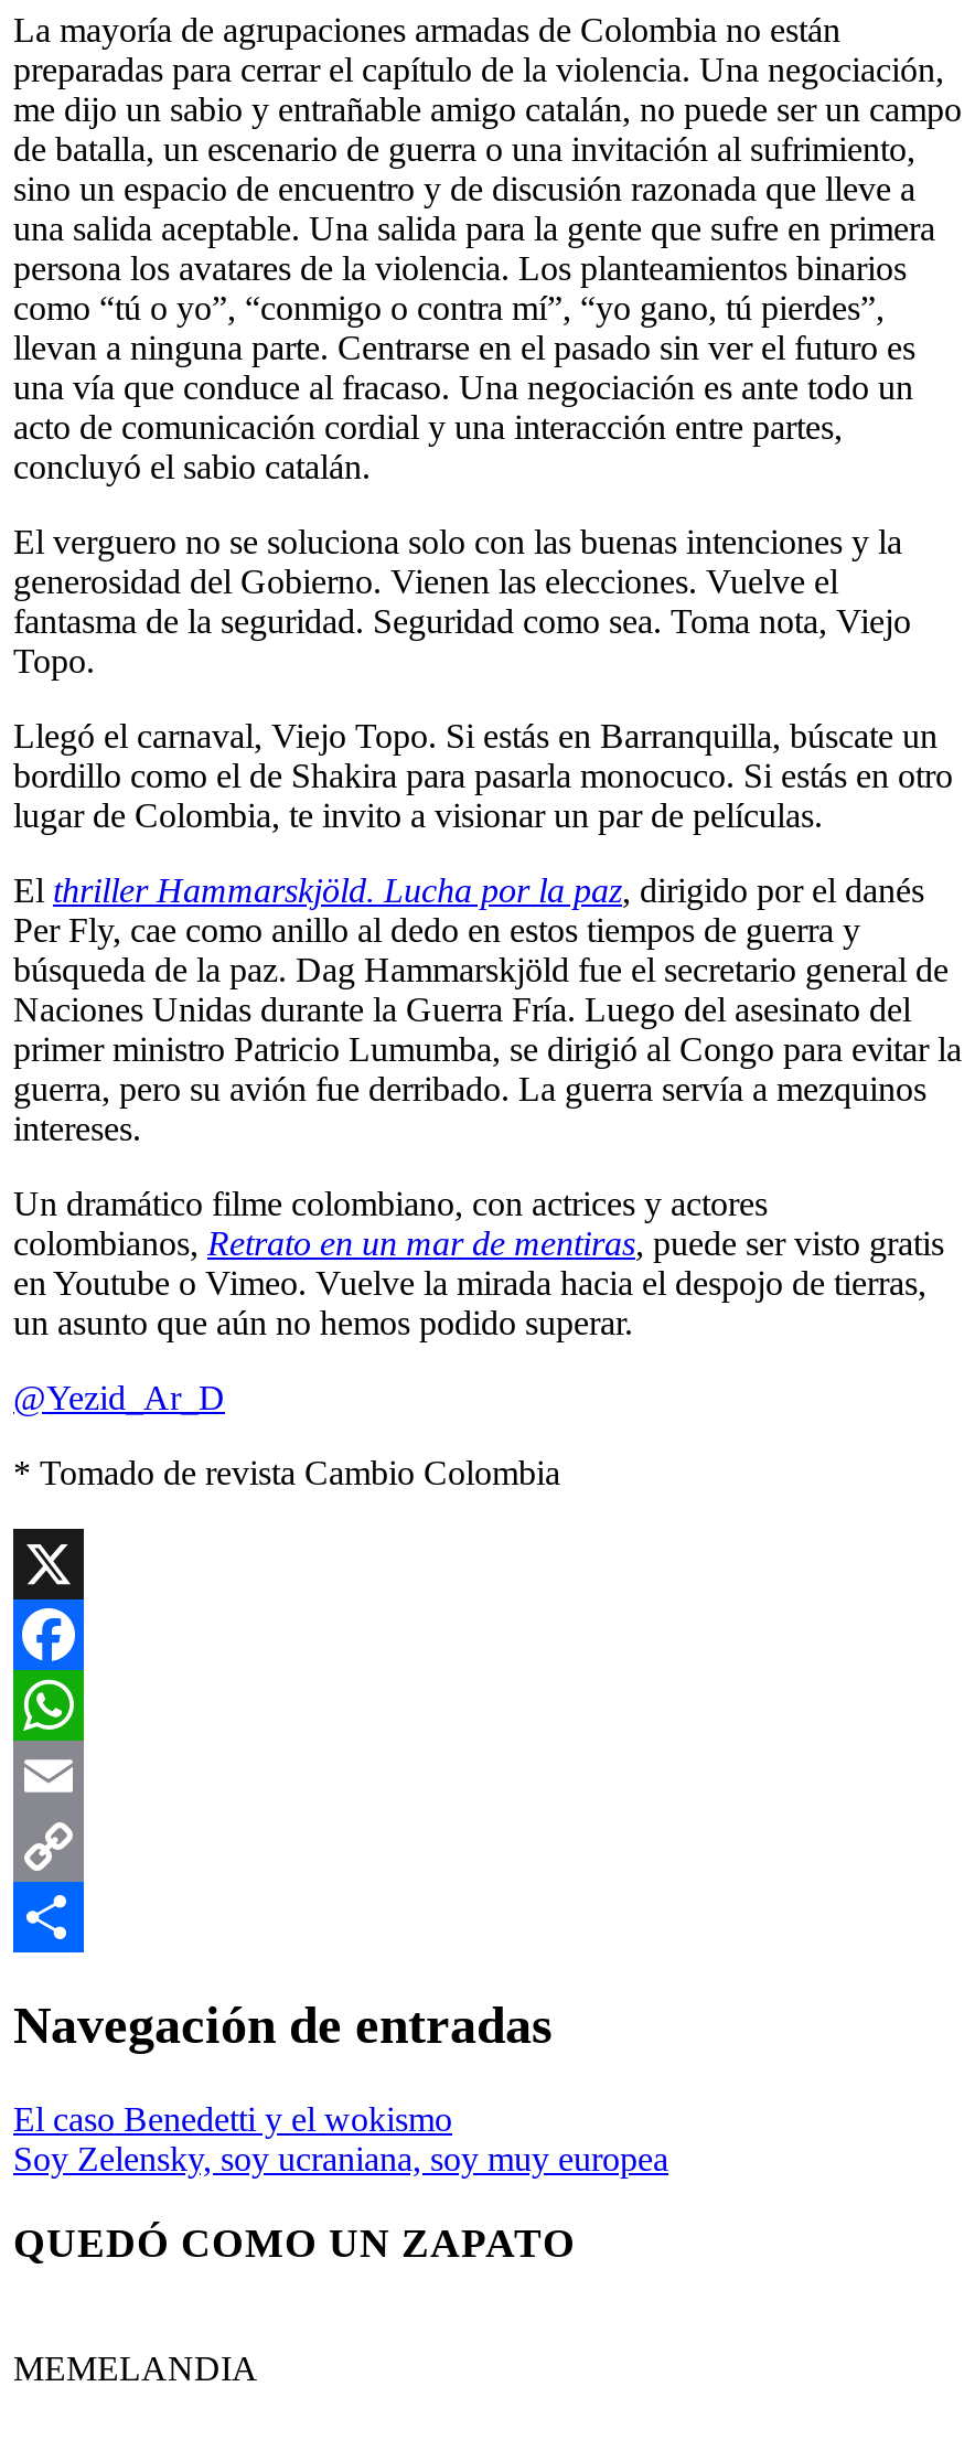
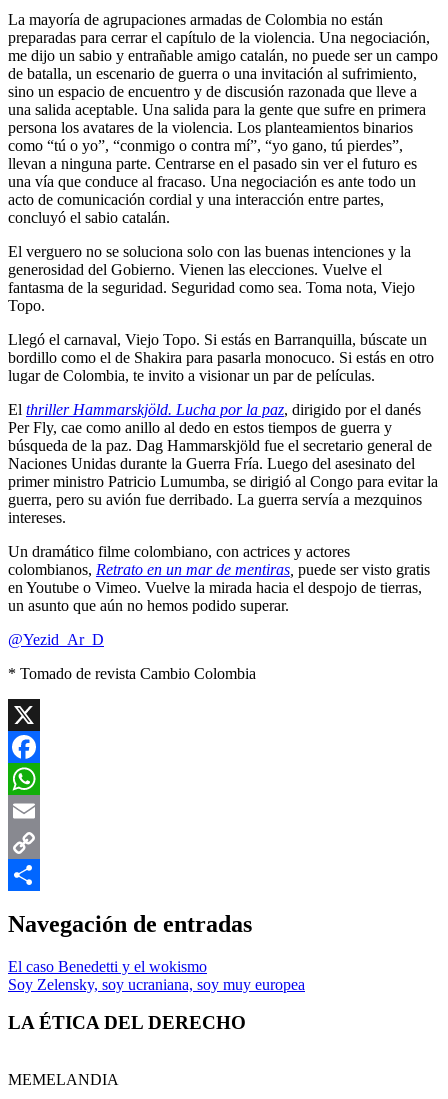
- QUEDÓ COMO UN ZAPATO
+ LA ÉTICA DEL DERECHO
